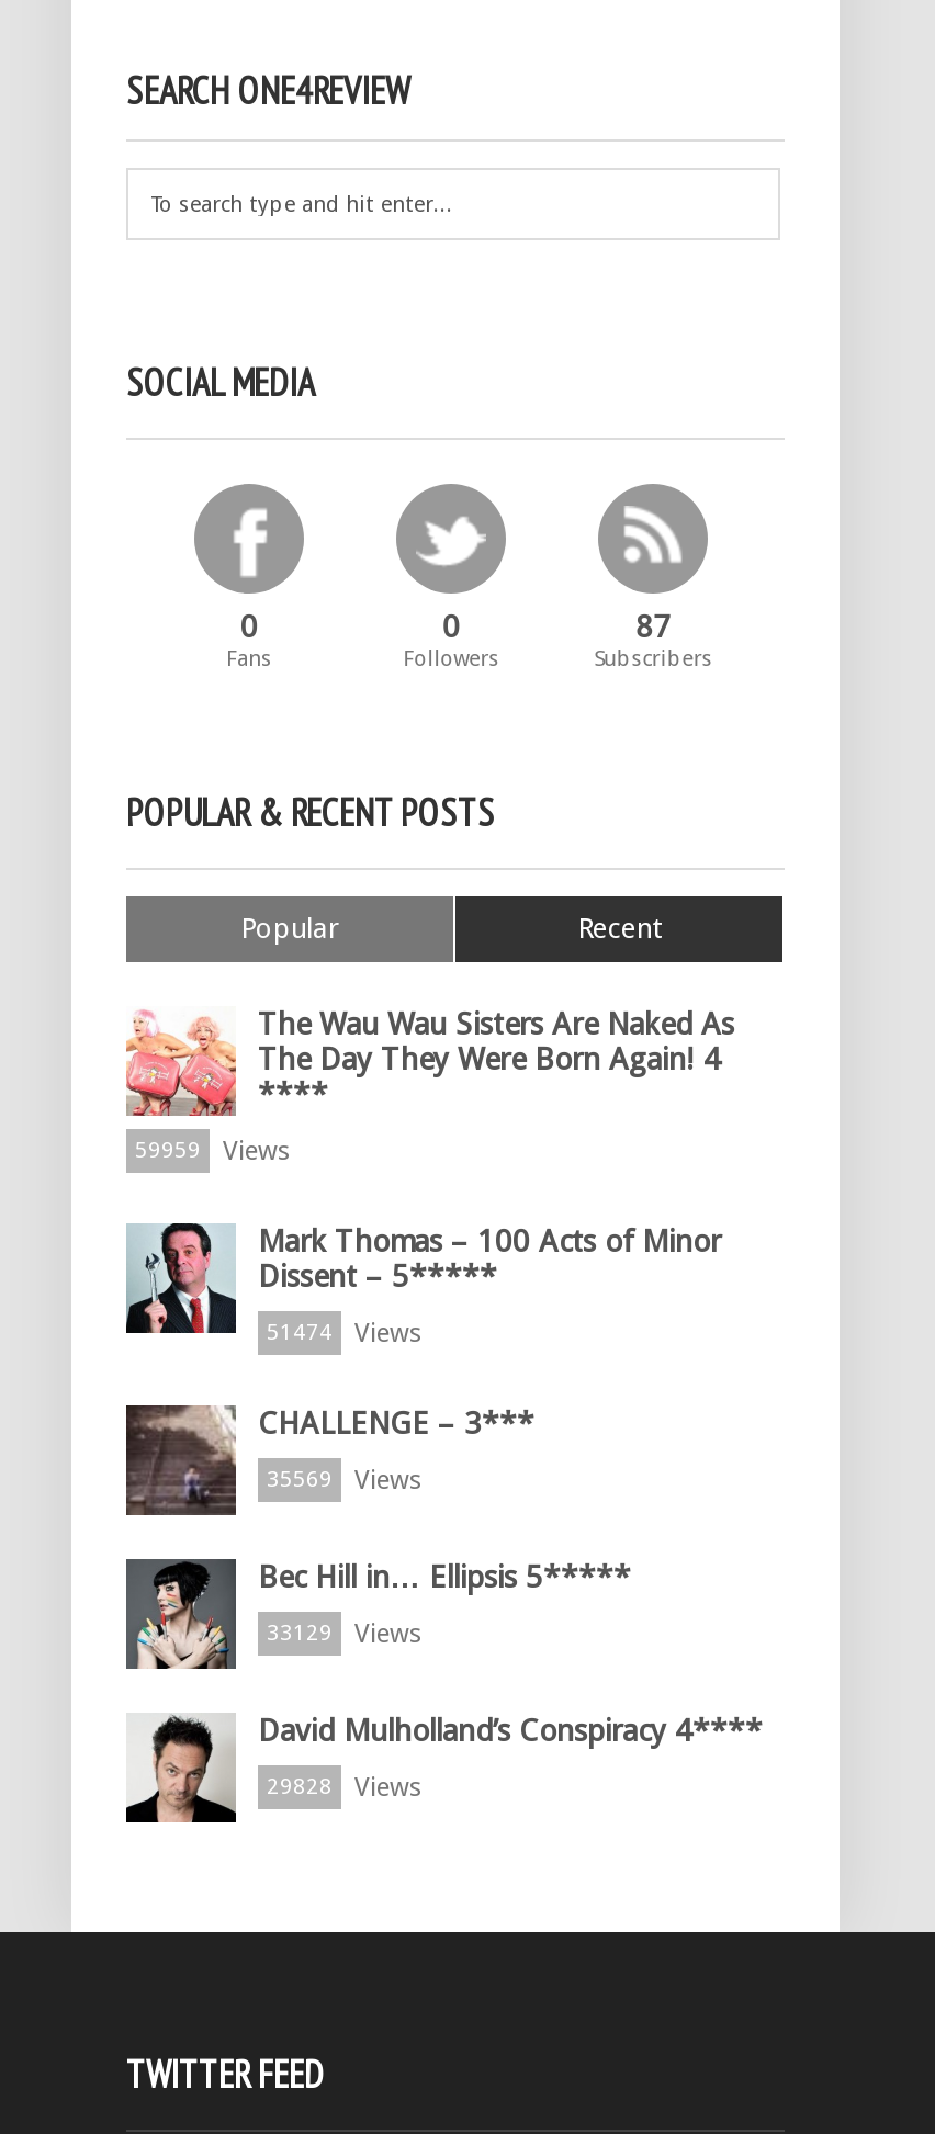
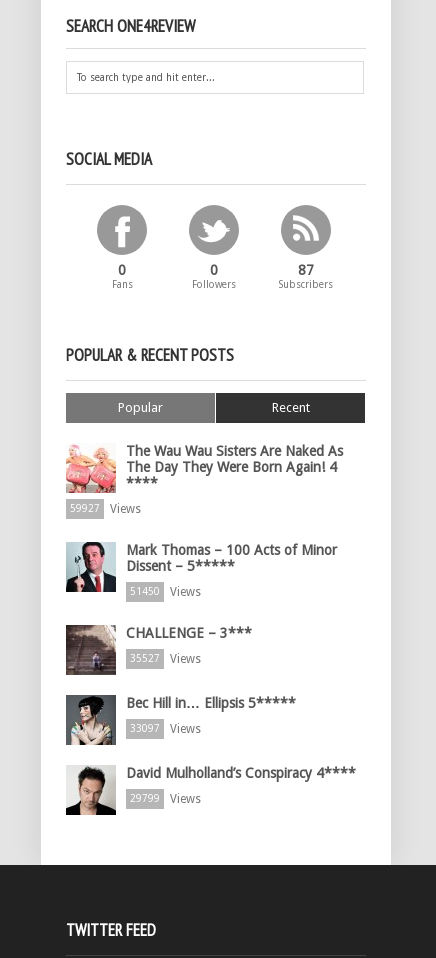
- 59959 Views
+ 59927 Views

- 51474 Views
+ 51450 Views

- 35569 Views
+ 35527 Views

- 33129 Views
+ 33097 Views

- 29828 Views
+ 29799 Views
